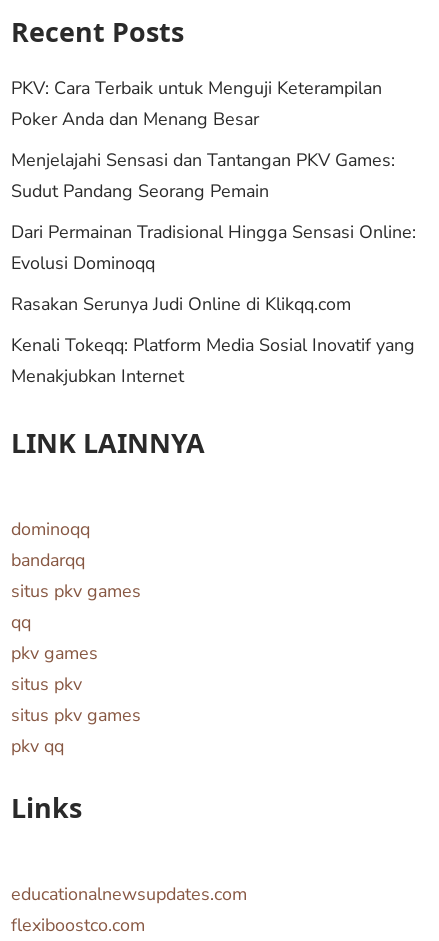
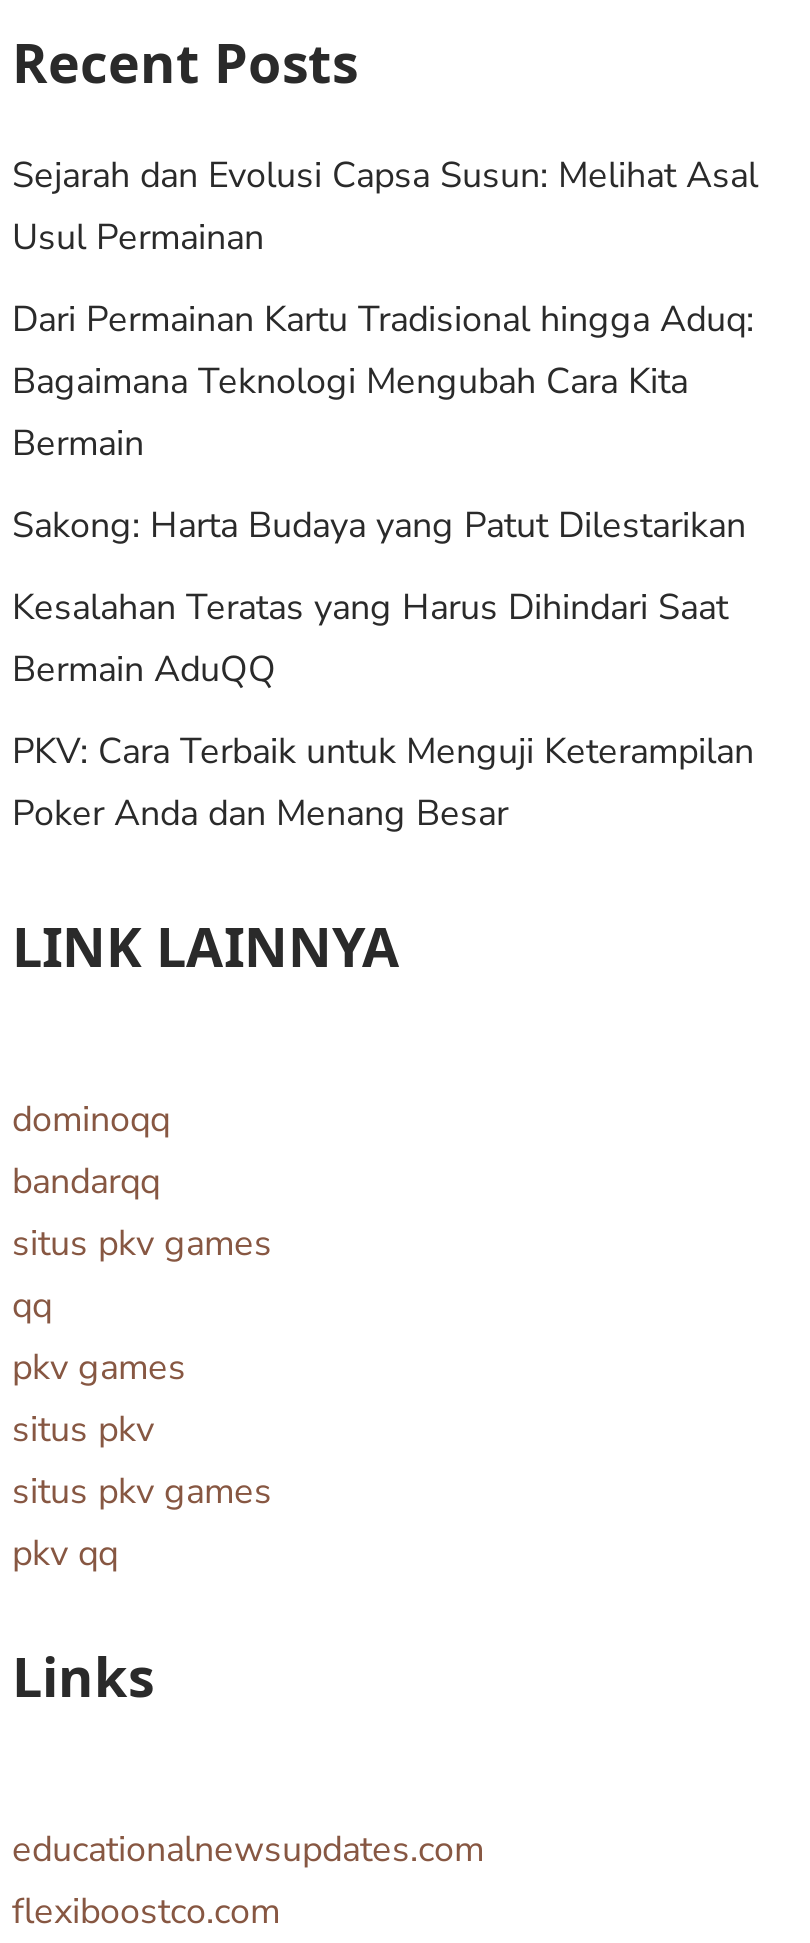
+ Sejarah dan Evolusi Capsa Susun: Melihat Asal
+ Usul Permainan
+ Dari Permainan Kartu Tradisional hingga Aduq:
+ Bagaimana Teknologi Mengubah Cara Kita
+ Bermain
+ Sakong: Harta Budaya yang Patut Dilestarikan
+ Kesalahan Teratas yang Harus Dihindari Saat
+ Bermain AduQQ

moved down: PKV: Cara Terbaik untuk Menguji Keterampilan | Poker Anda dan Menang Besar

- Menjelajahi Sensasi dan Tantangan PKV Games:
- Sudut Pandang Seorang Pemain
- Dari Permainan Tradisional Hingga Sensasi Online:
- Evolusi Dominoqq
- Rasakan Serunya Judi Online di Klikqq.com
- Kenali Tokeqq: Platform Media Sosial Inovatif yang
- Menakjubkan Internet
